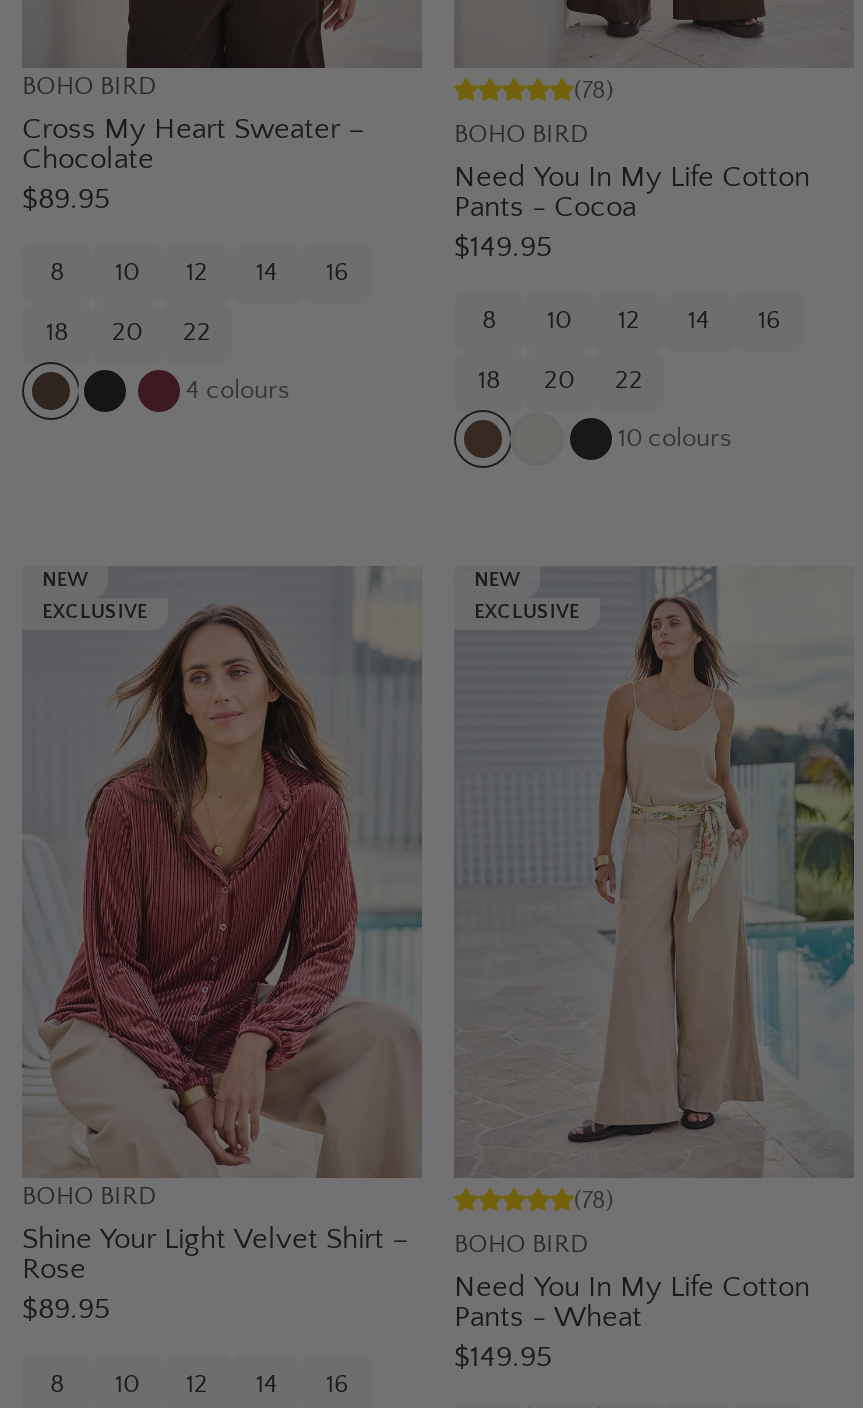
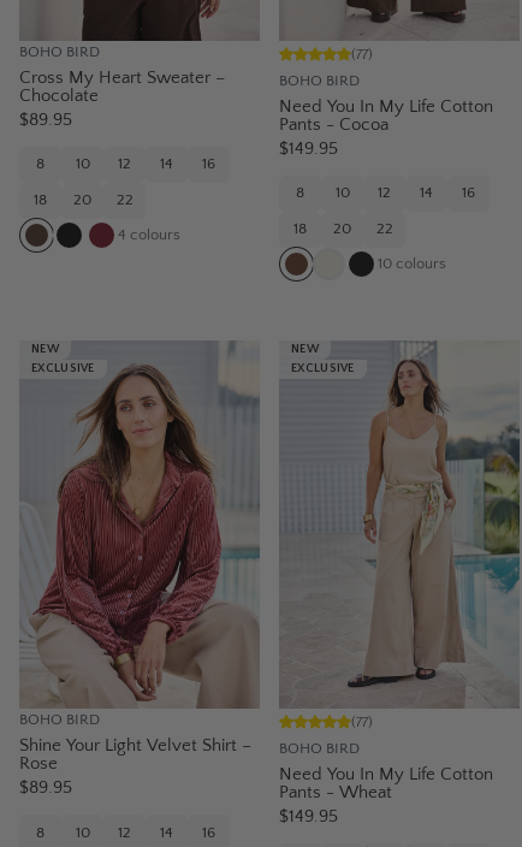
- (78)
+ (77)

- (78)
+ (77)
